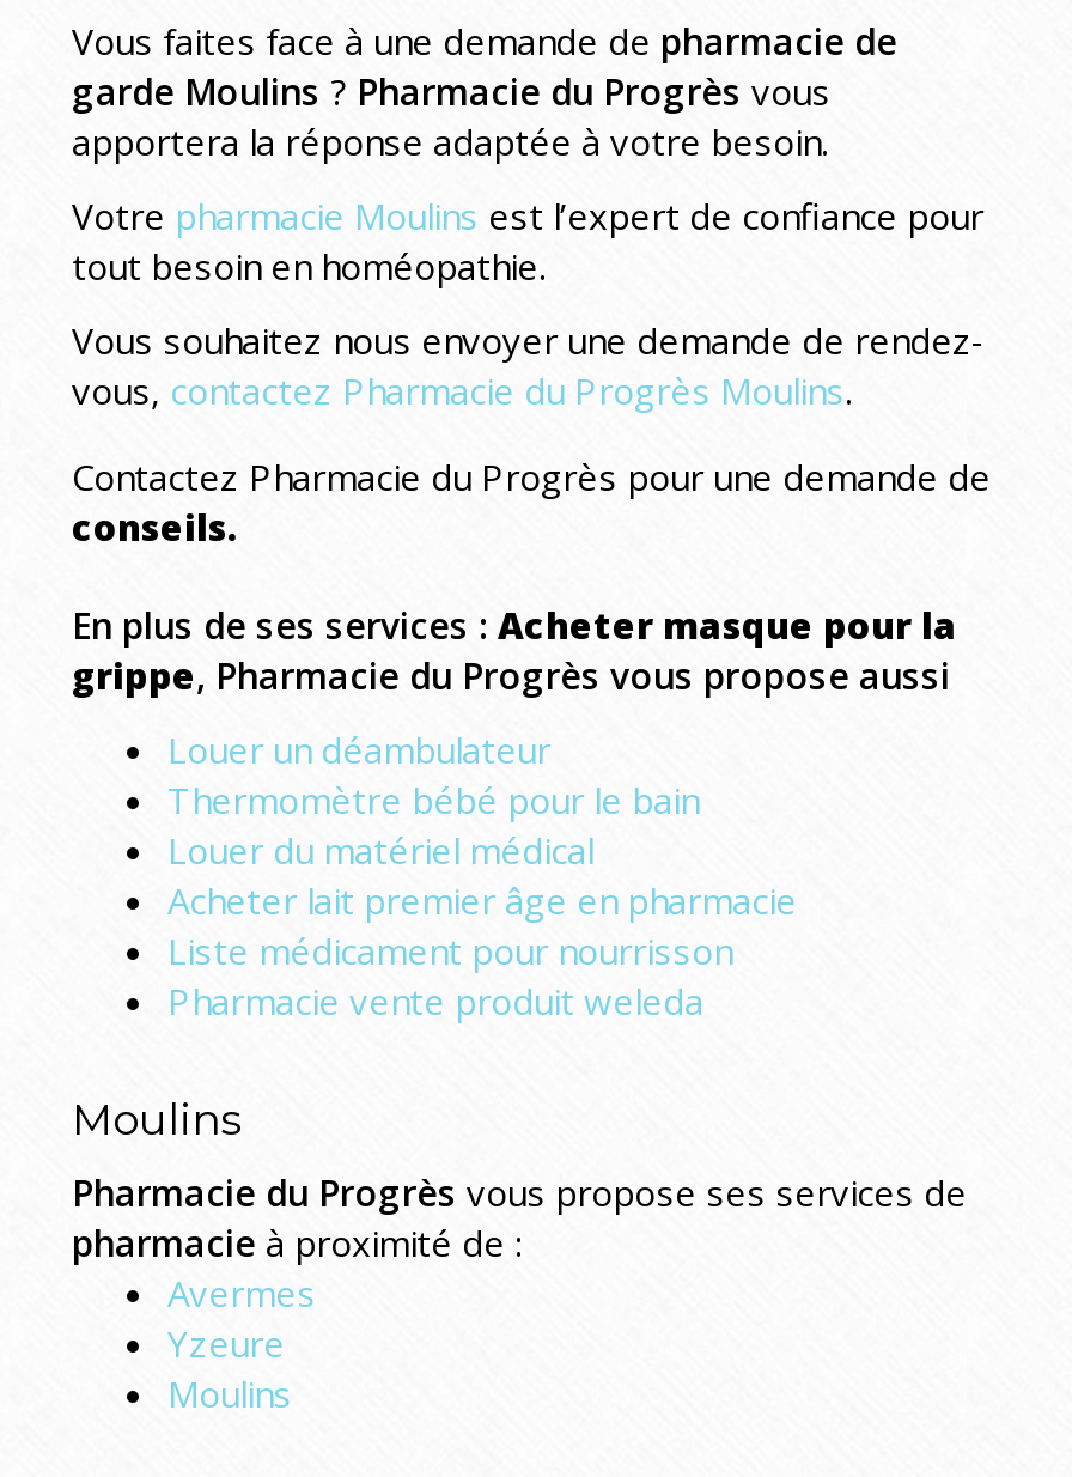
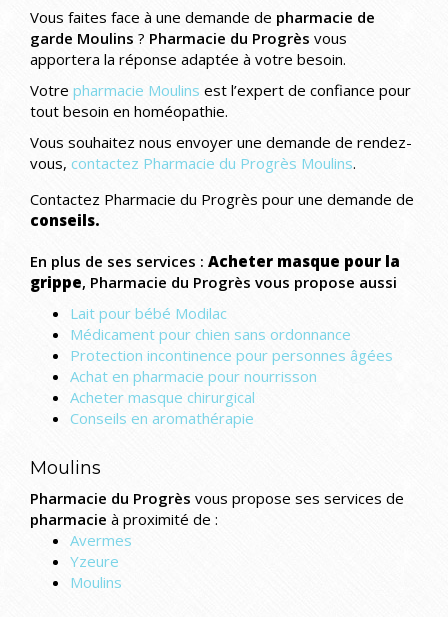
- Louer un déambulateur
- Thermomètre bébé pour le bain
- Louer du matériel médical
- Acheter lait premier âge en pharmacie
- Liste médicament pour nourrisson
- Pharmacie vente produit weleda
+ Lait pour bébé Modilac
+ Médicament pour chien sans ordonnance
+ Protection incontinence pour personnes âgées
+ Achat en pharmacie pour nourrisson
+ Acheter masque chirurgical
+ Conseils en aromathérapie
